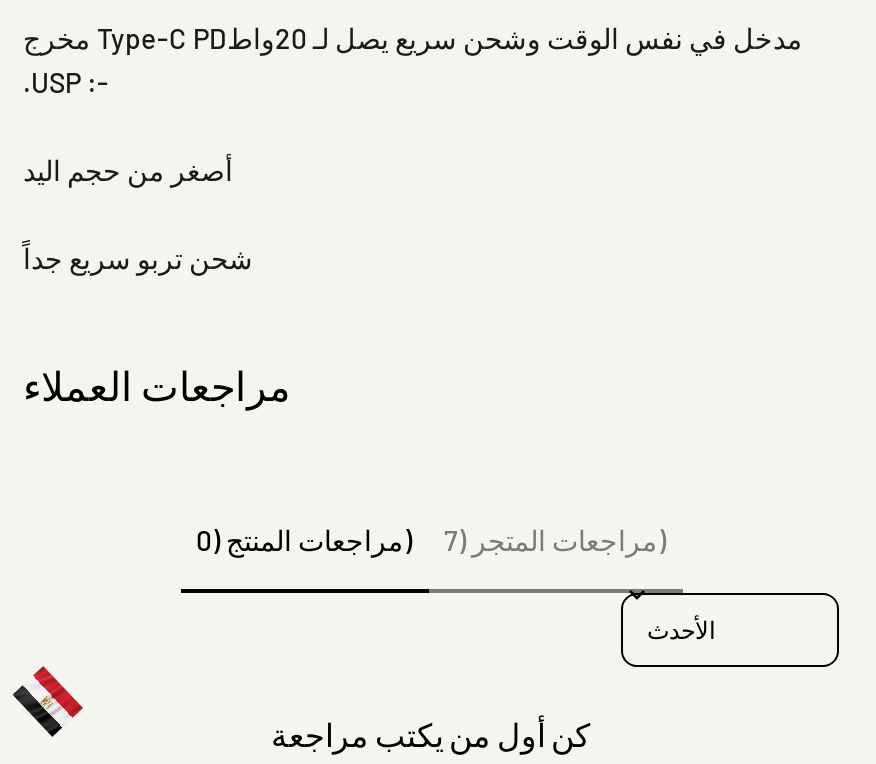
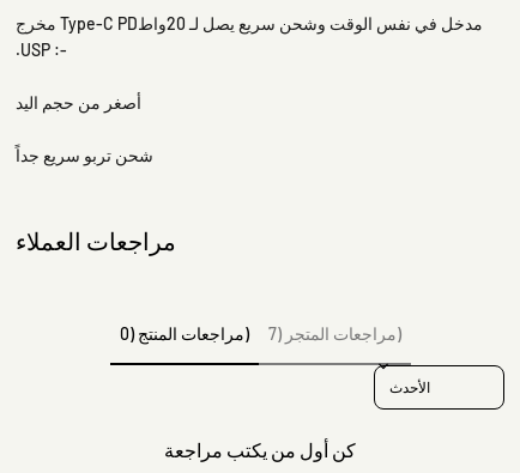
- [image]
